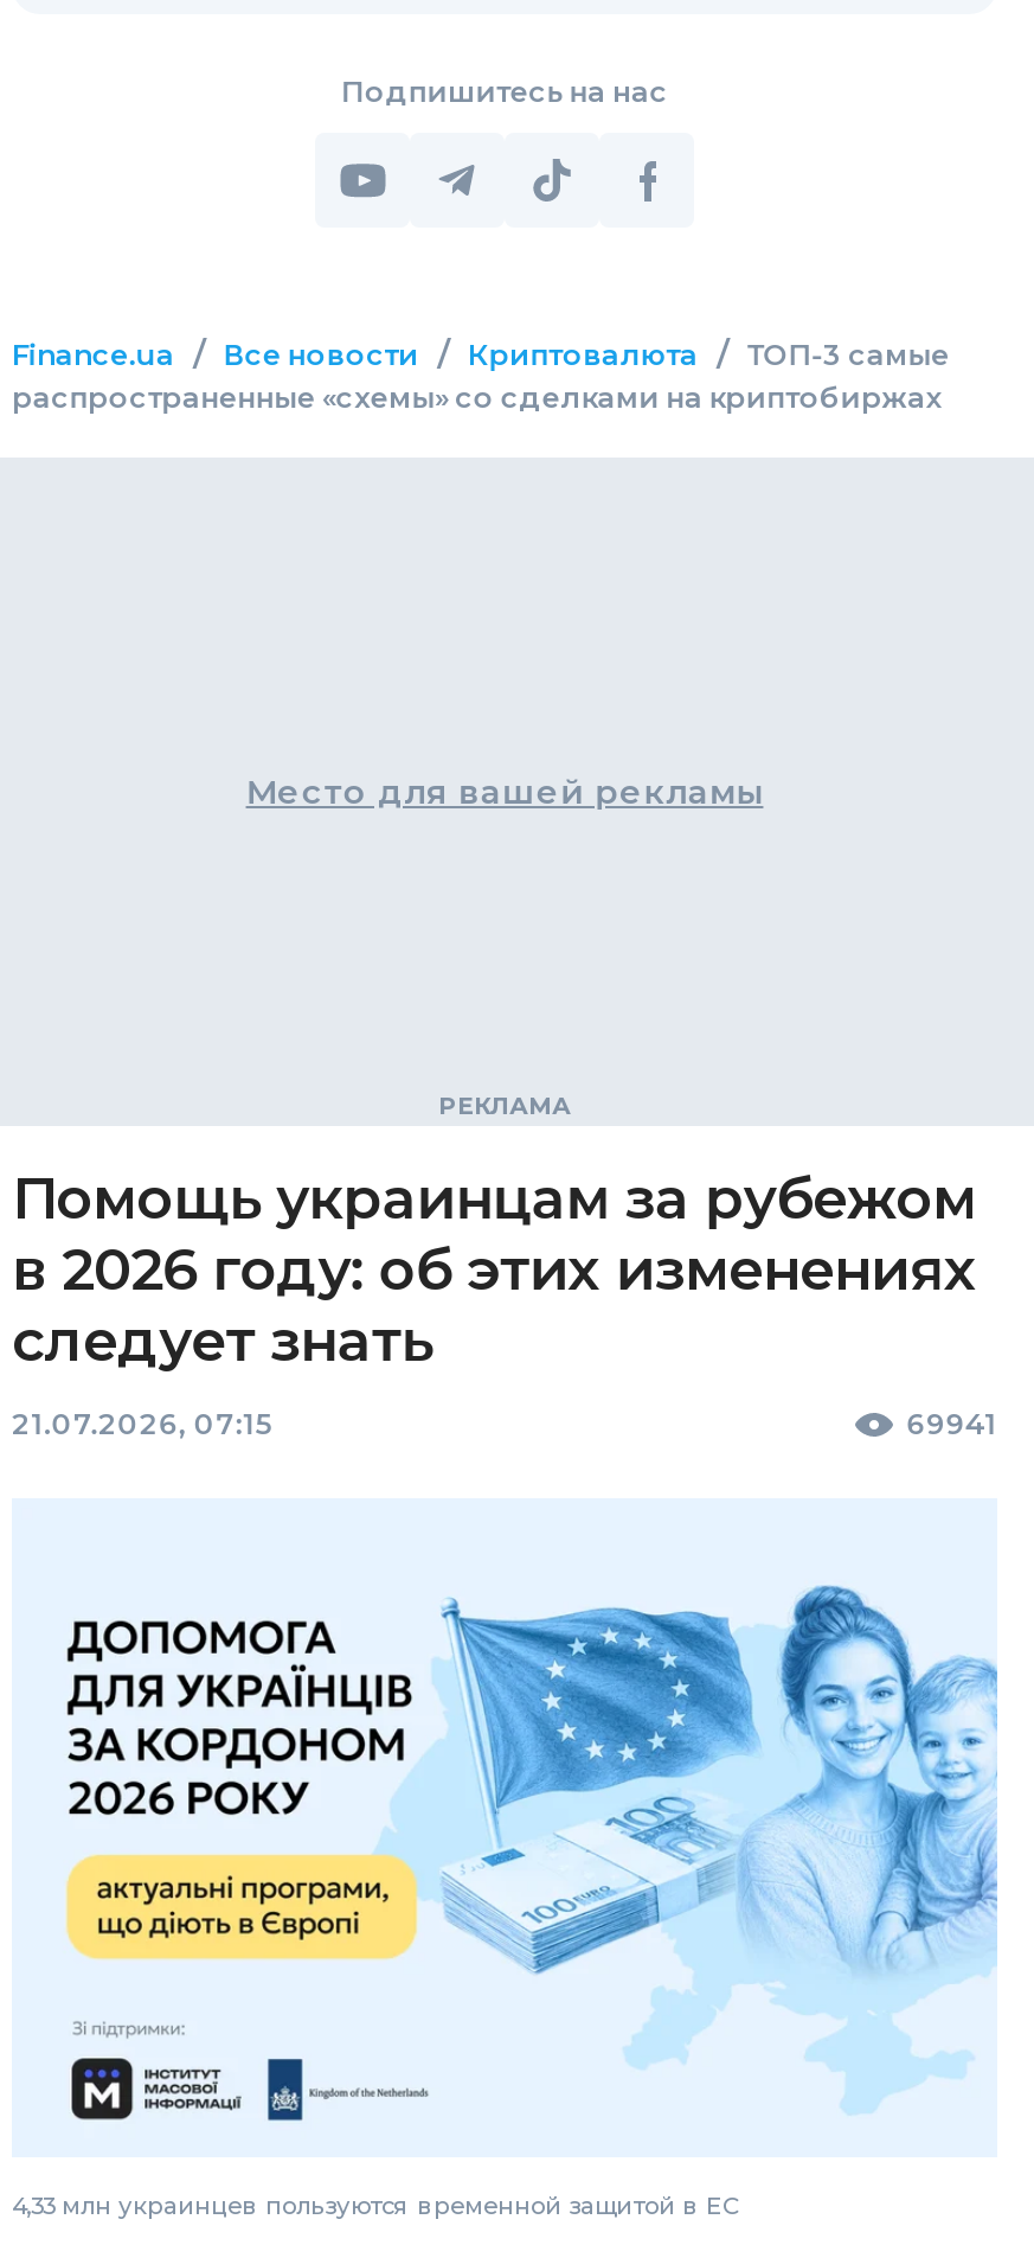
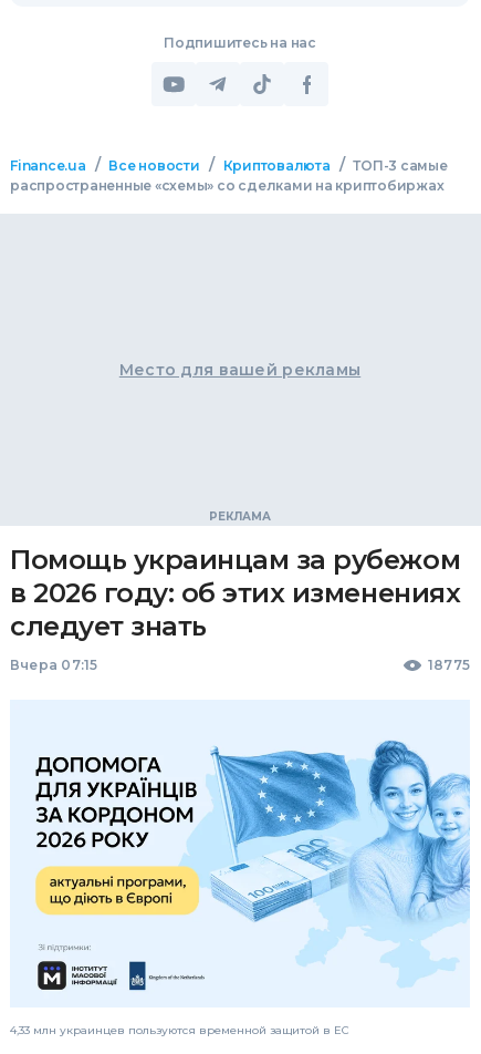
- 21.07.2026, 07:15
- 69941
+ Вчера 07:15
+ 18775
